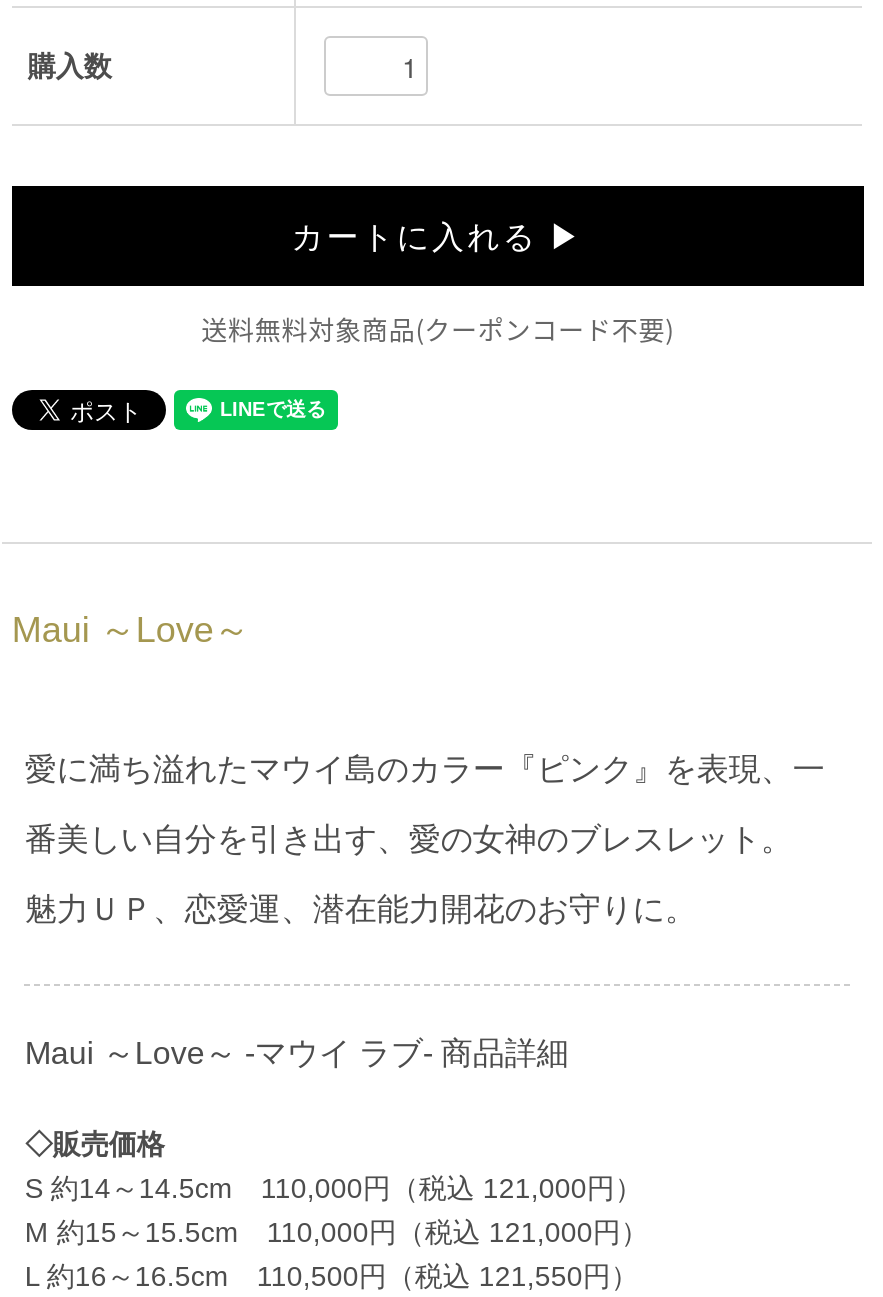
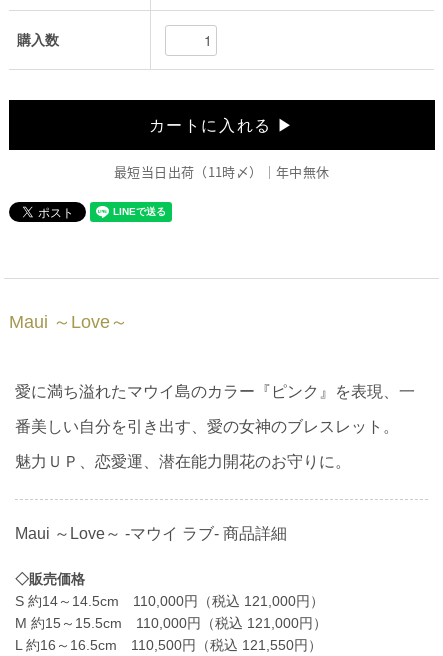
- 送料無料対象商品(クーポンコード不要)
+ 最短当日出荷（11時〆）｜年中無休
